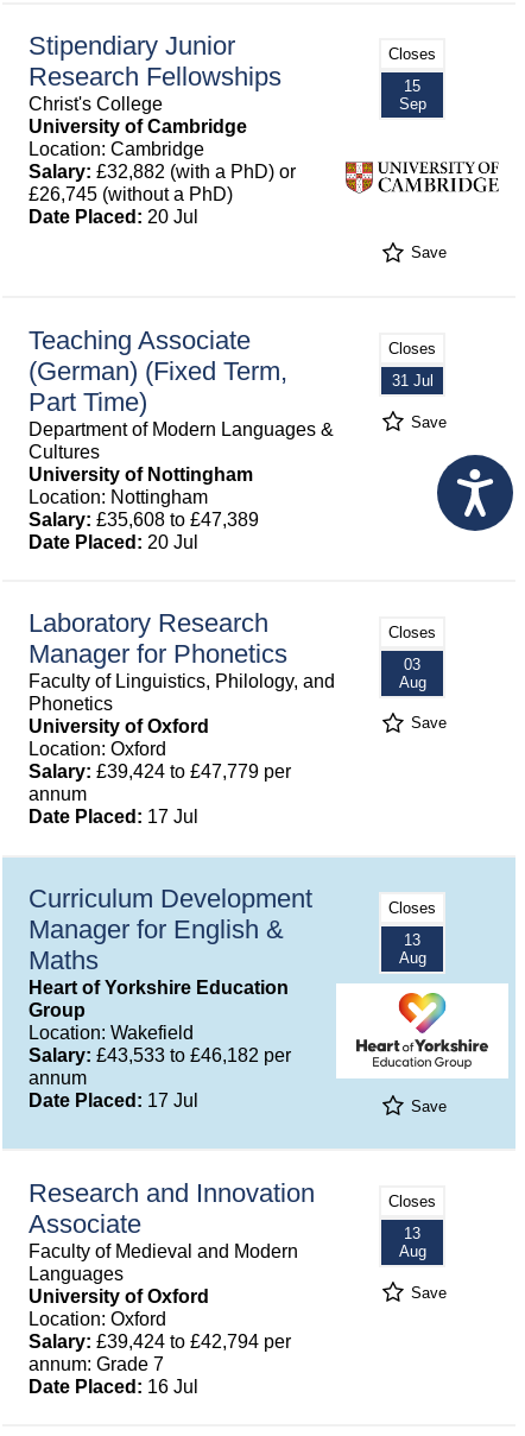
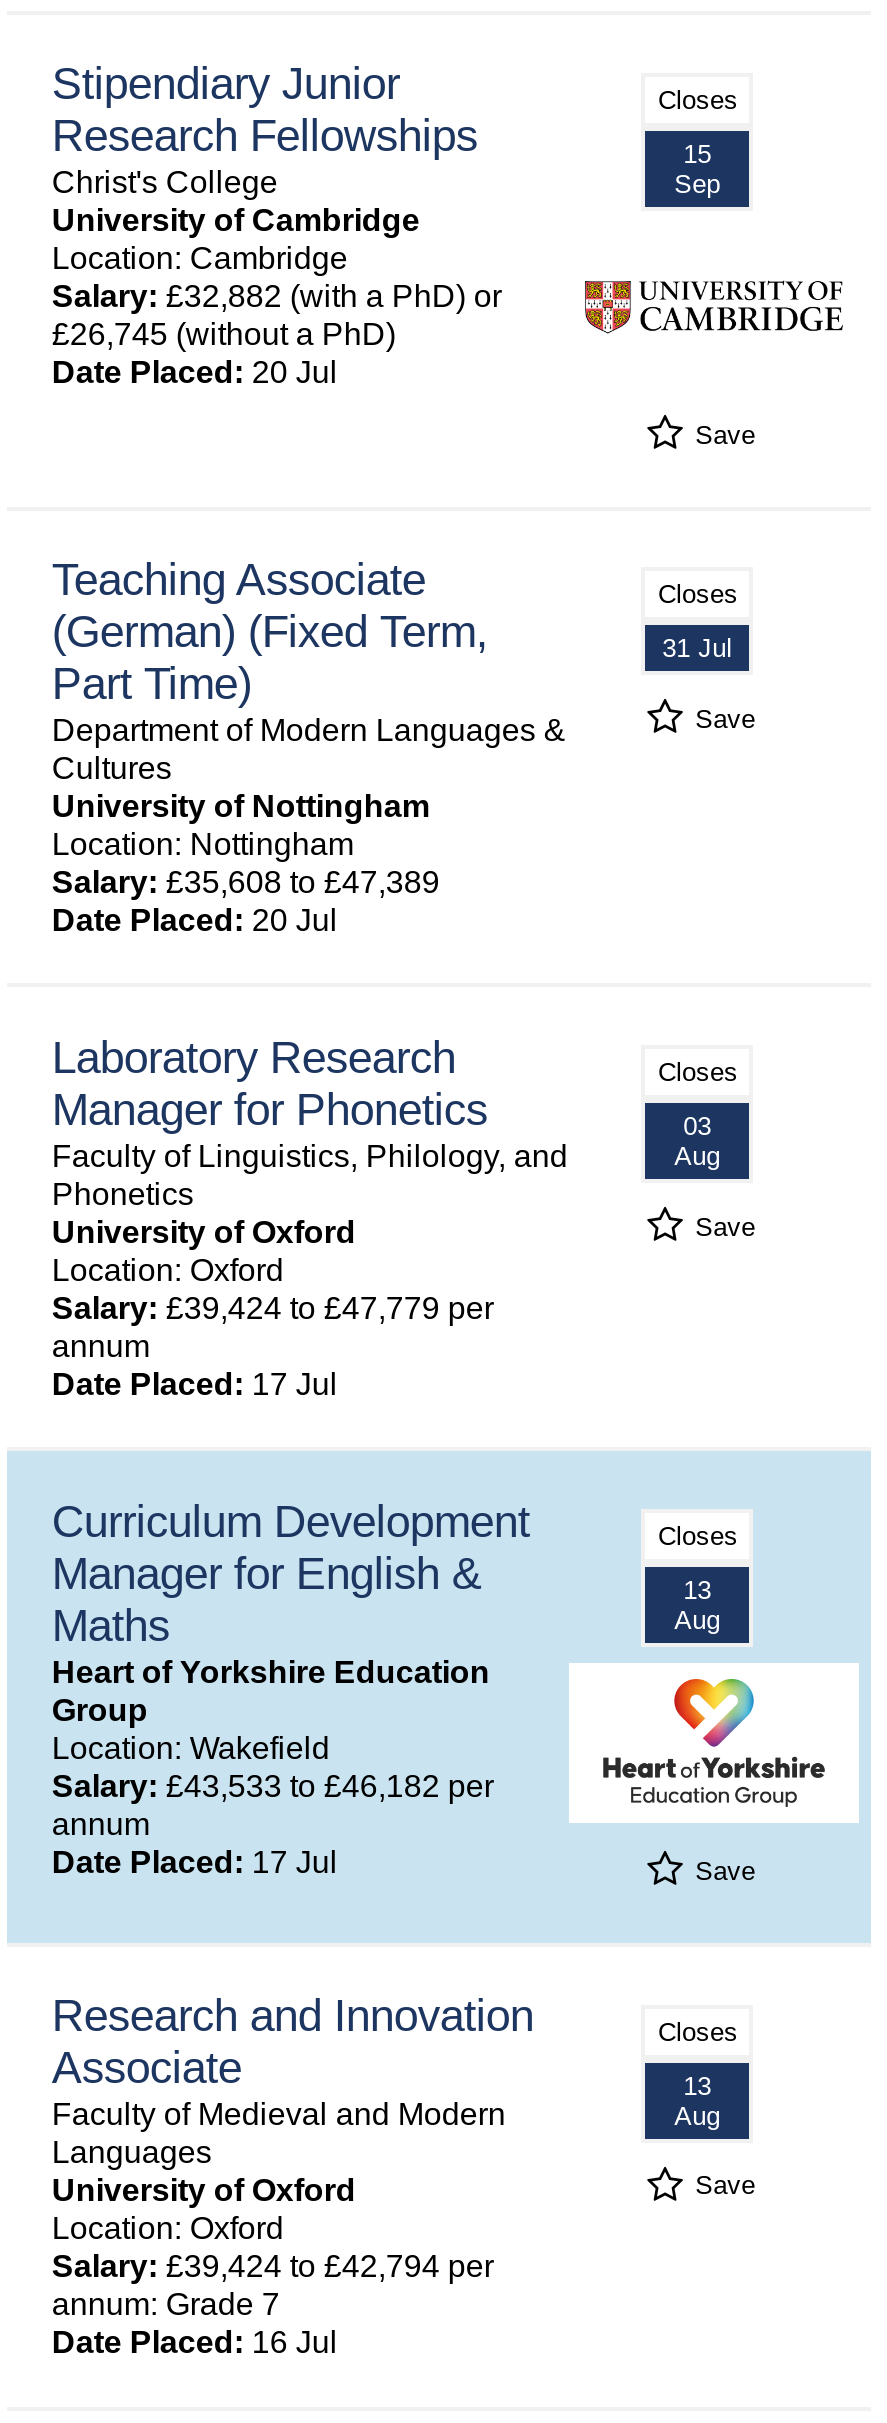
- [image]
